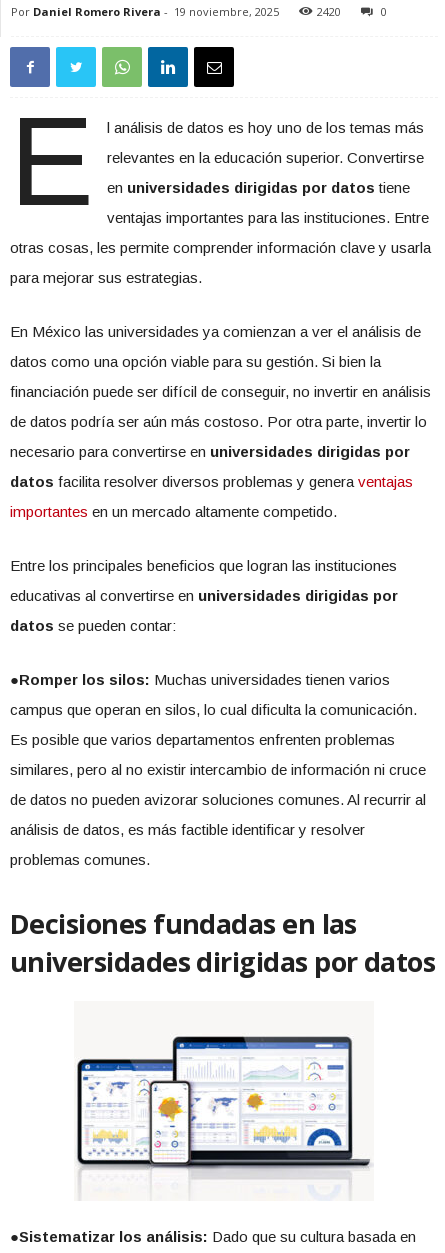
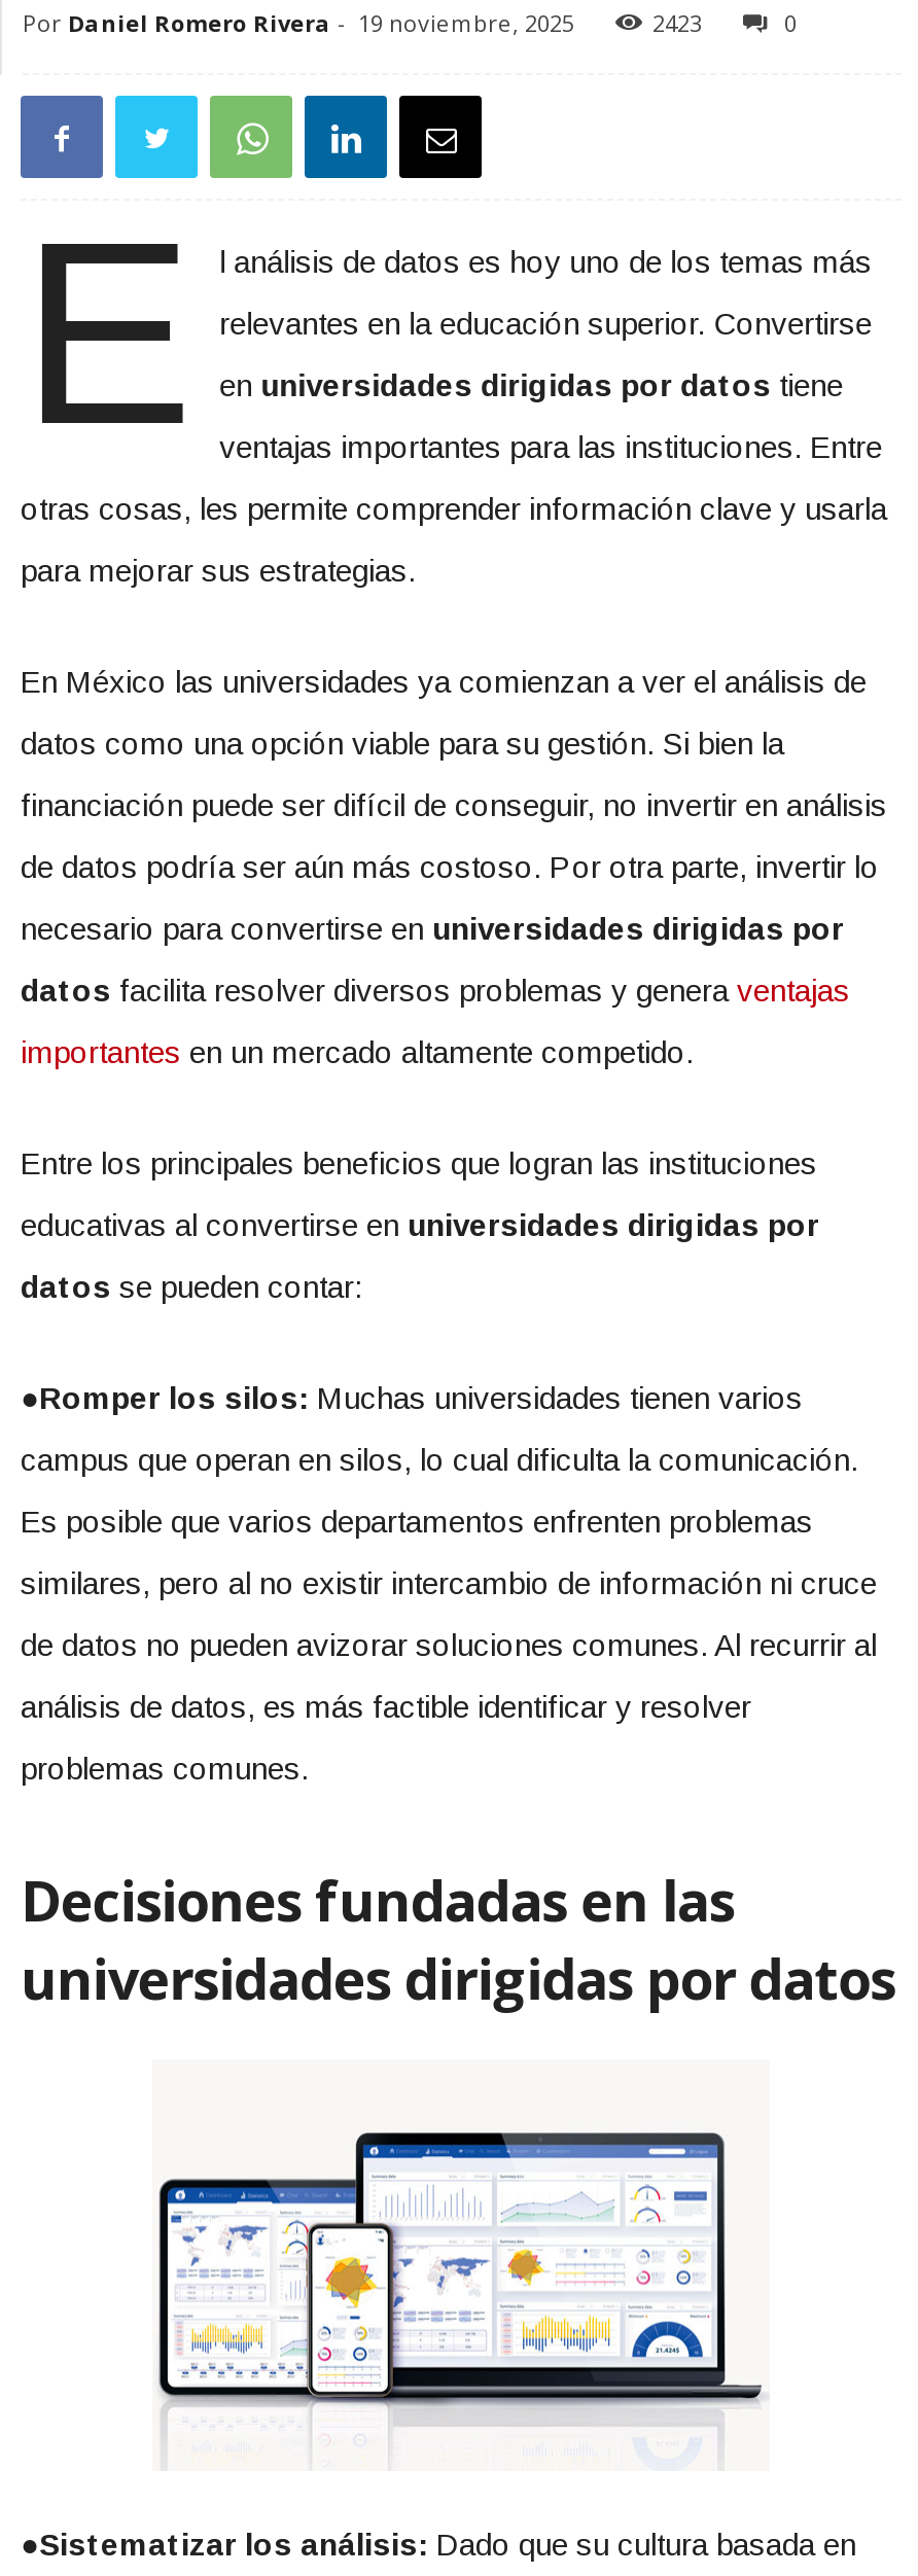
- 2420
+ 2423
